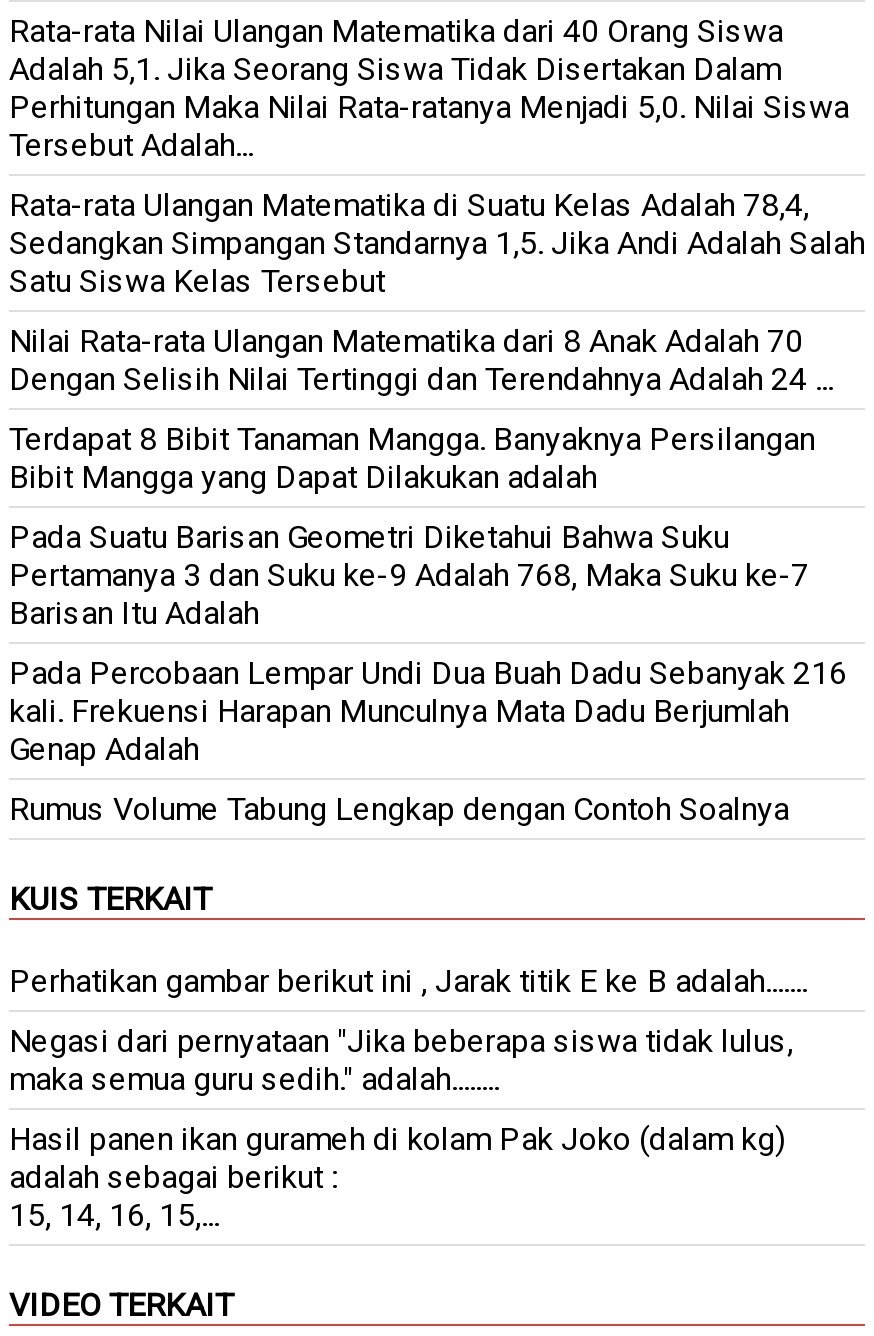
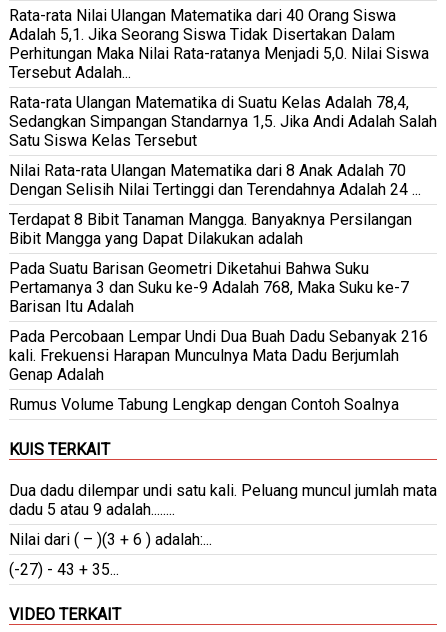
- Perhatikan gambar berikut ini , Jarak titik E ke B adalah.......
+ Dua dadu dilempar undi satu kali. Peluang muncul jumlah mata
+ dadu 5 atau 9 adalah........

- Negasi dari pernyataan "Jika beberapa siswa tidak lulus,
- maka semua guru sedih." adalah........
+ Nilai dari ( – )(3 + 6 ) adalah:...

- Hasil panen ikan gurameh di kolam Pak Joko (dalam kg)
- adalah sebagai berikut :
- 15, 14, 16, 15,...
+ (-27) - 43 + 35...
